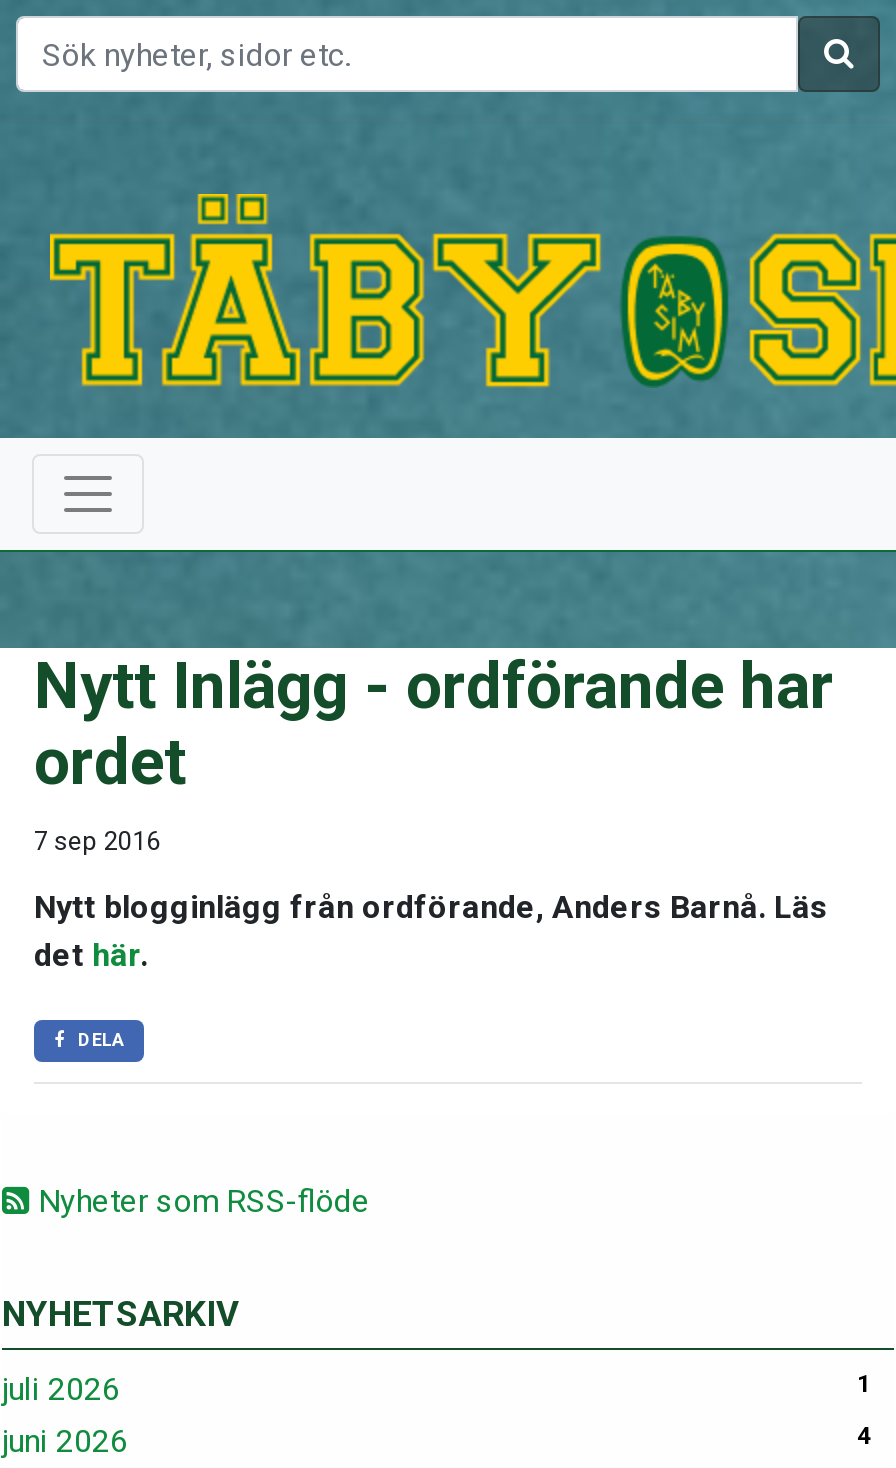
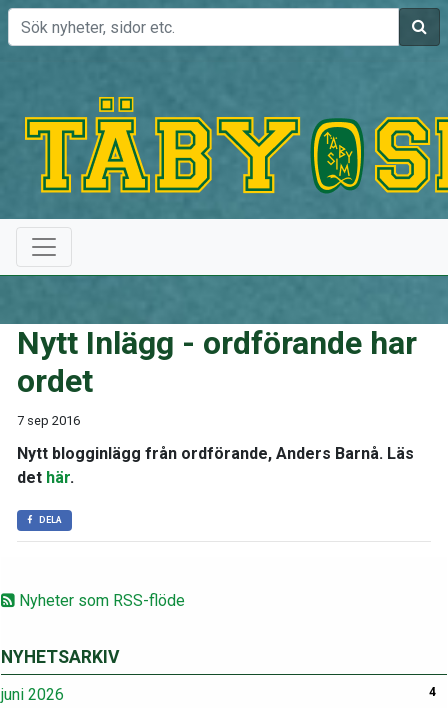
- juli 2026
- 1
